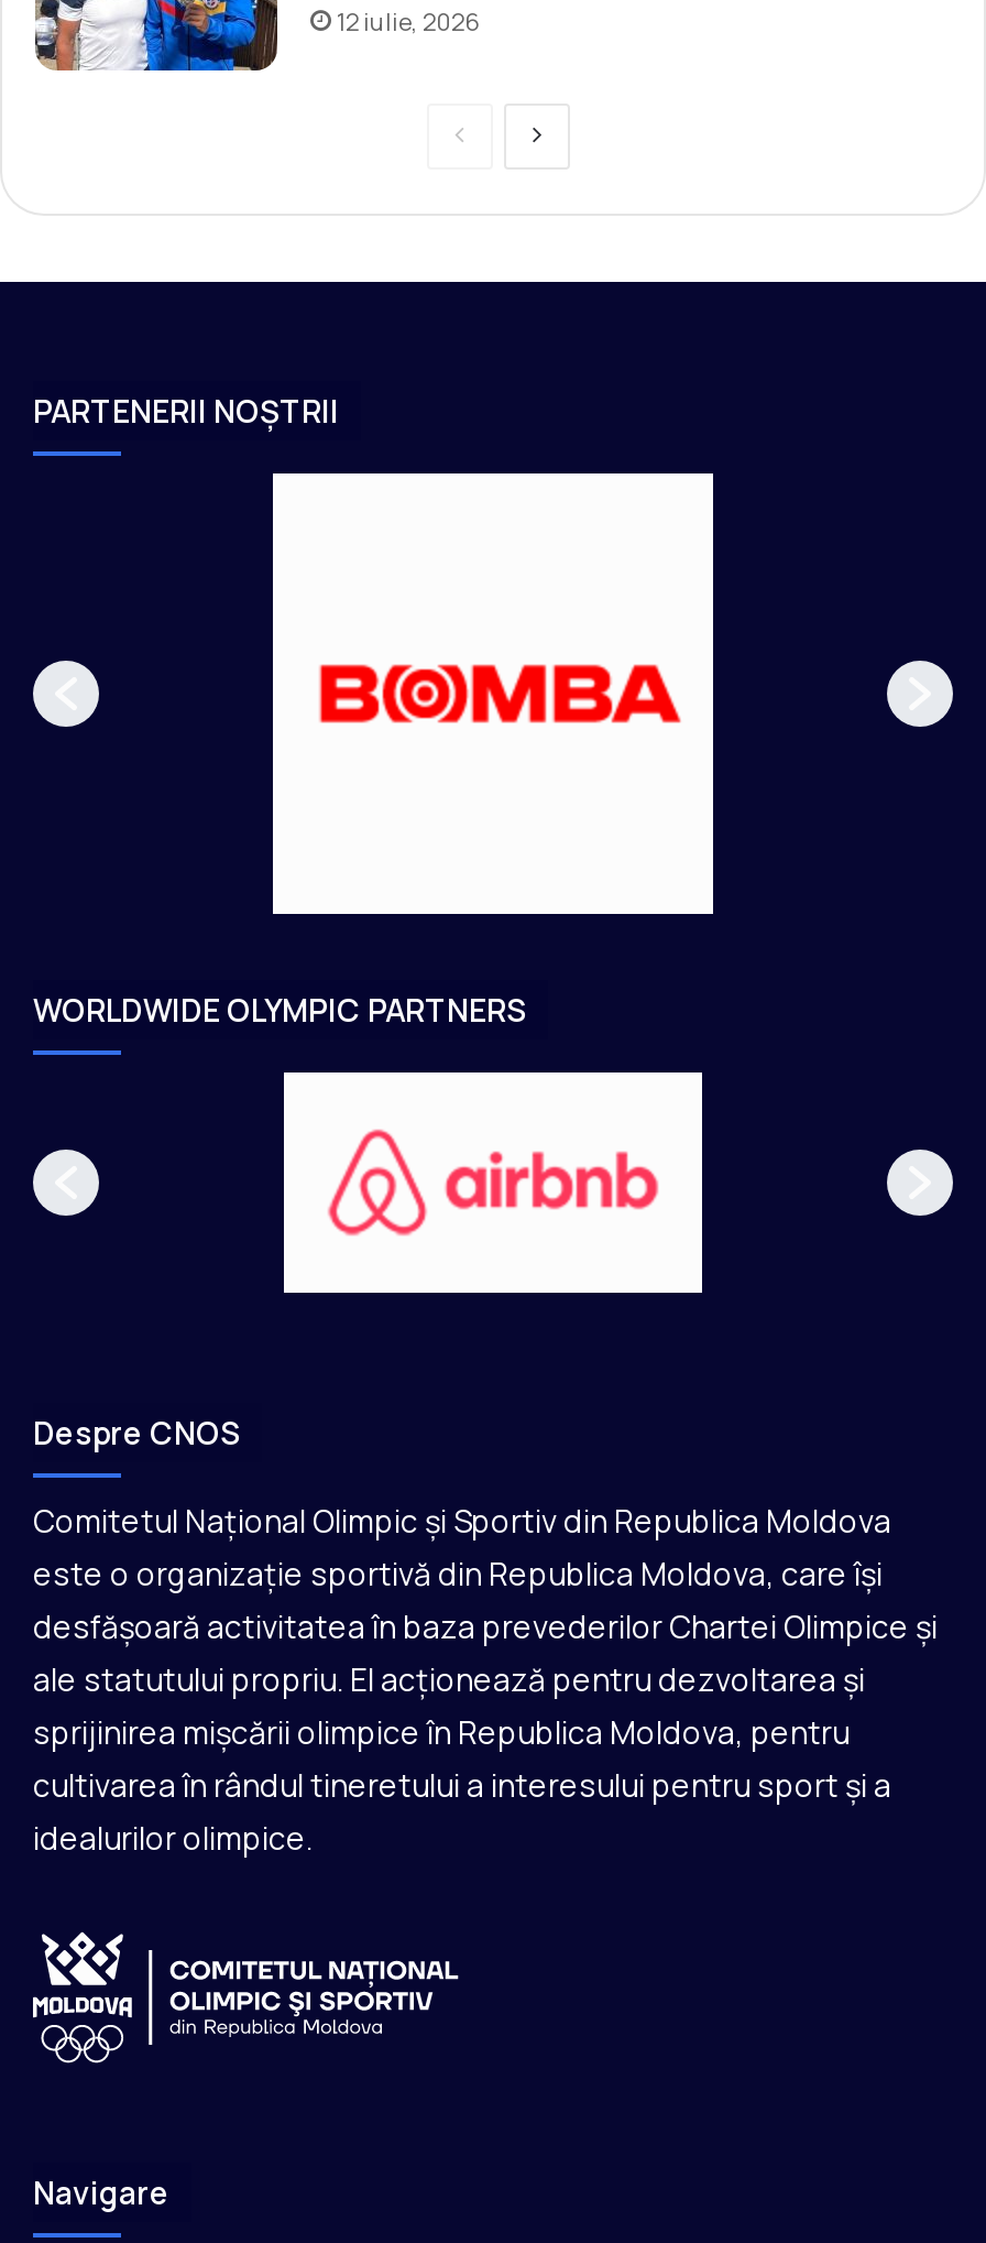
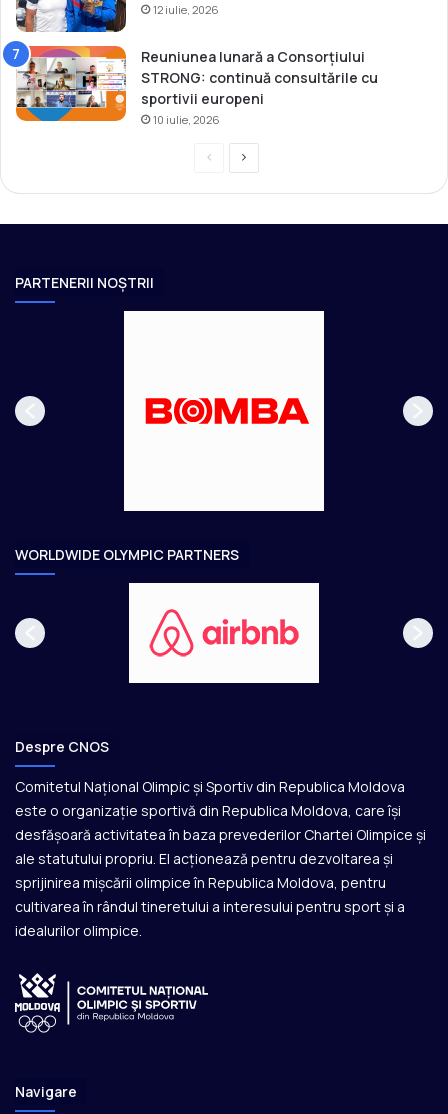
+ [image]
+ Reuniunea lunară a Consorțiului
+ STRONG: continuă consultările cu
+ sportivii europeni
+ 10 iulie, 2026
